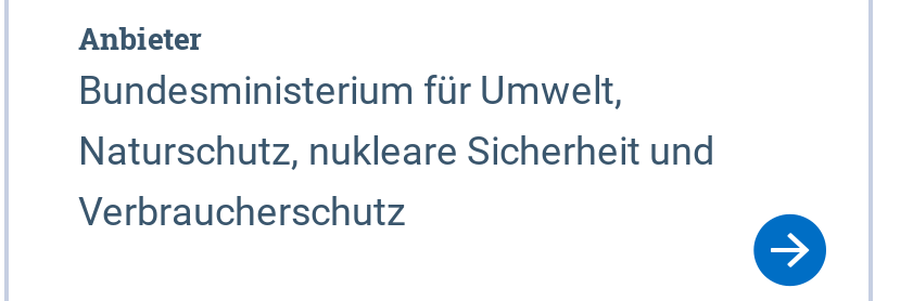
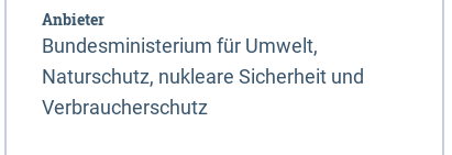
- [image]
